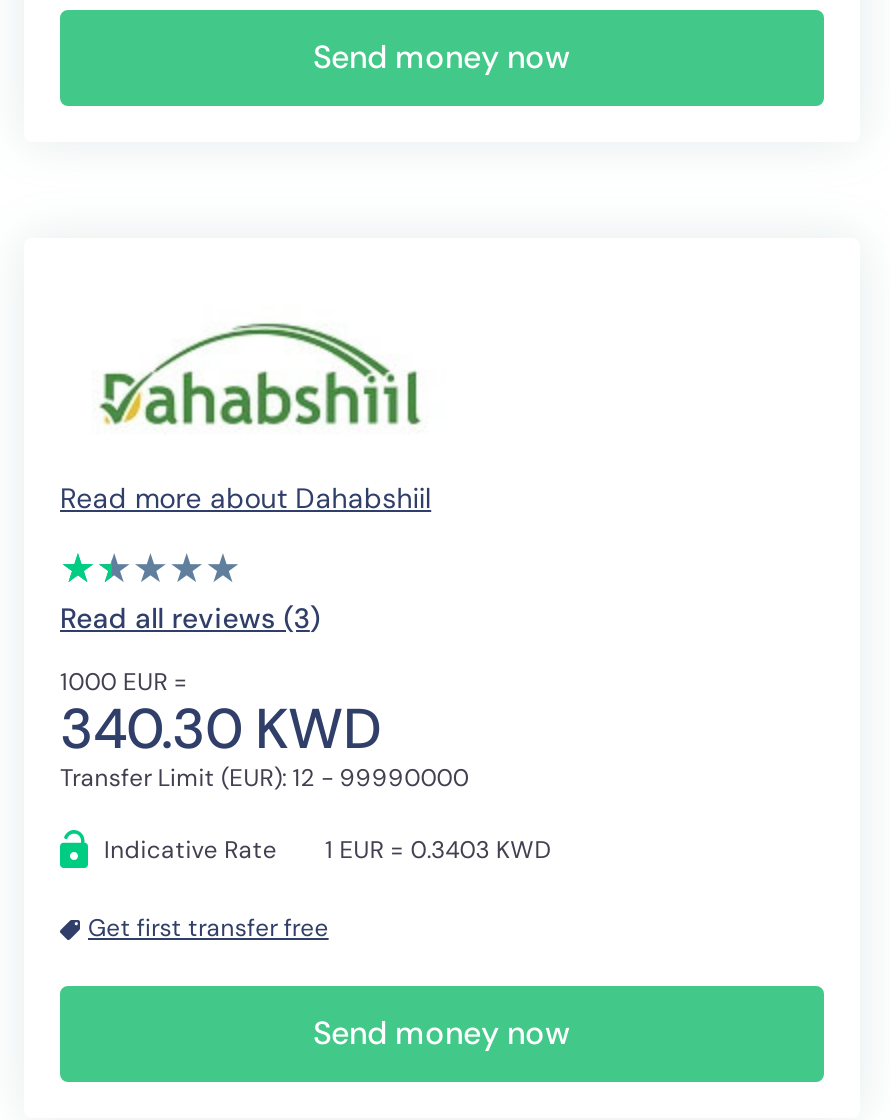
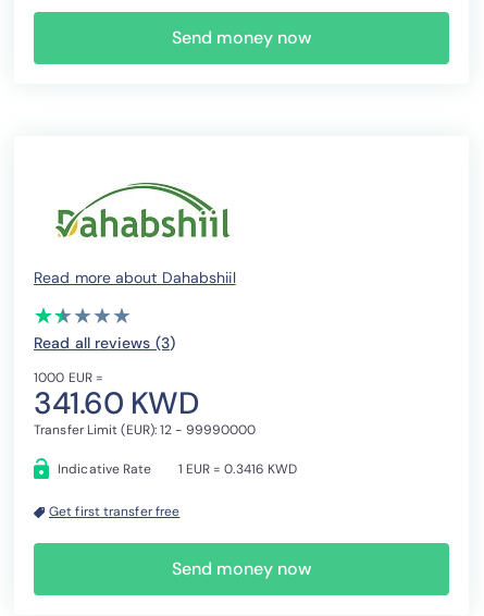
- 340.30 KWD
+ 341.60 KWD

- Indicative Rate 1 EUR = 0.3403 KWD
+ Indicative Rate 1 EUR = 0.3416 KWD
